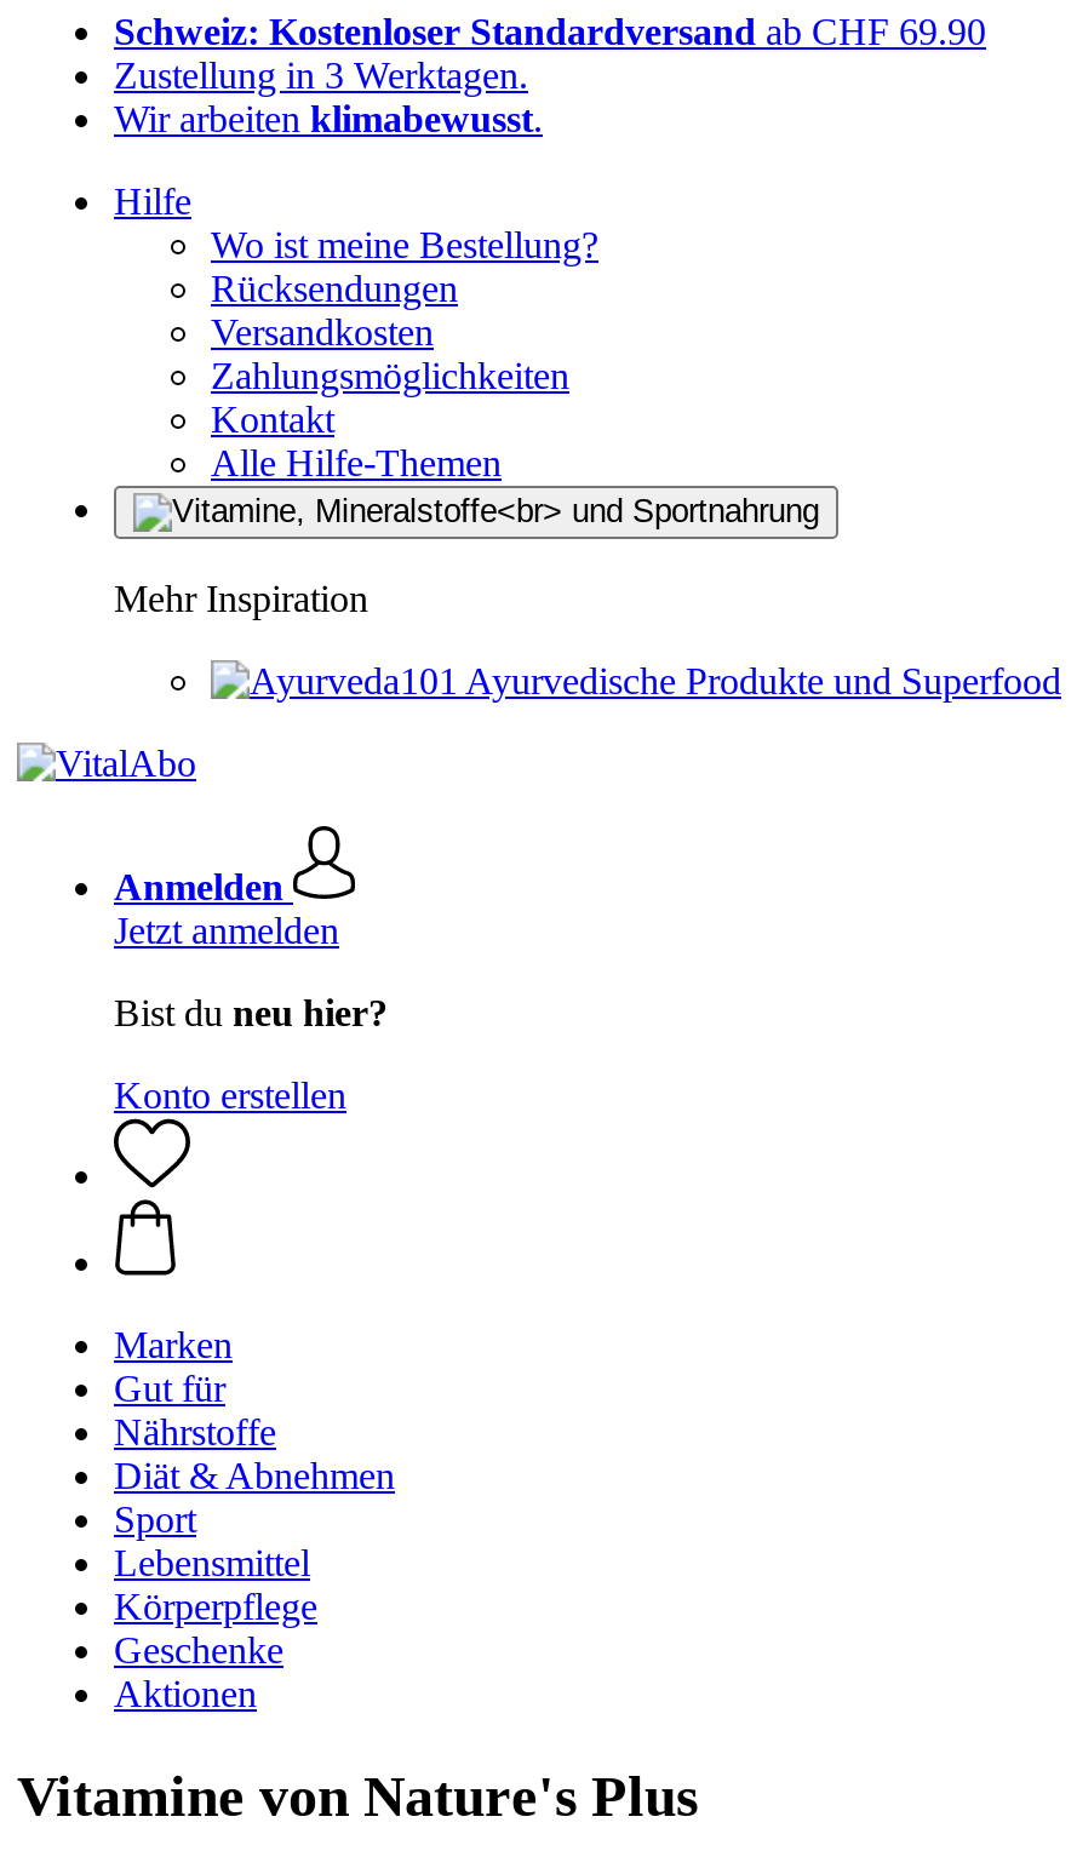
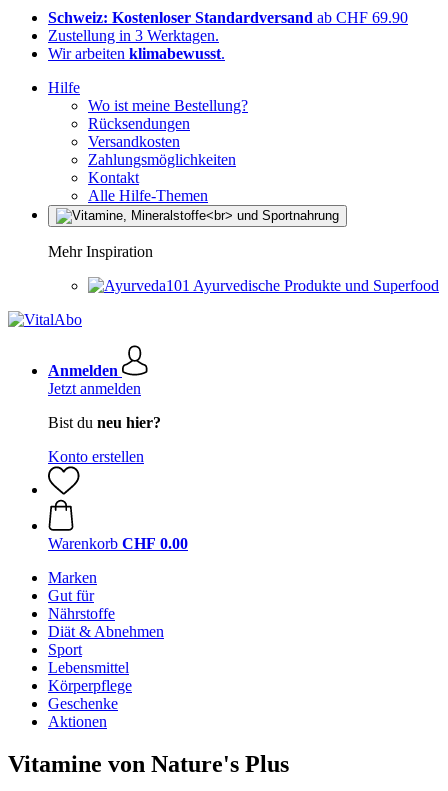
+ Warenkorb CHF 0.00
